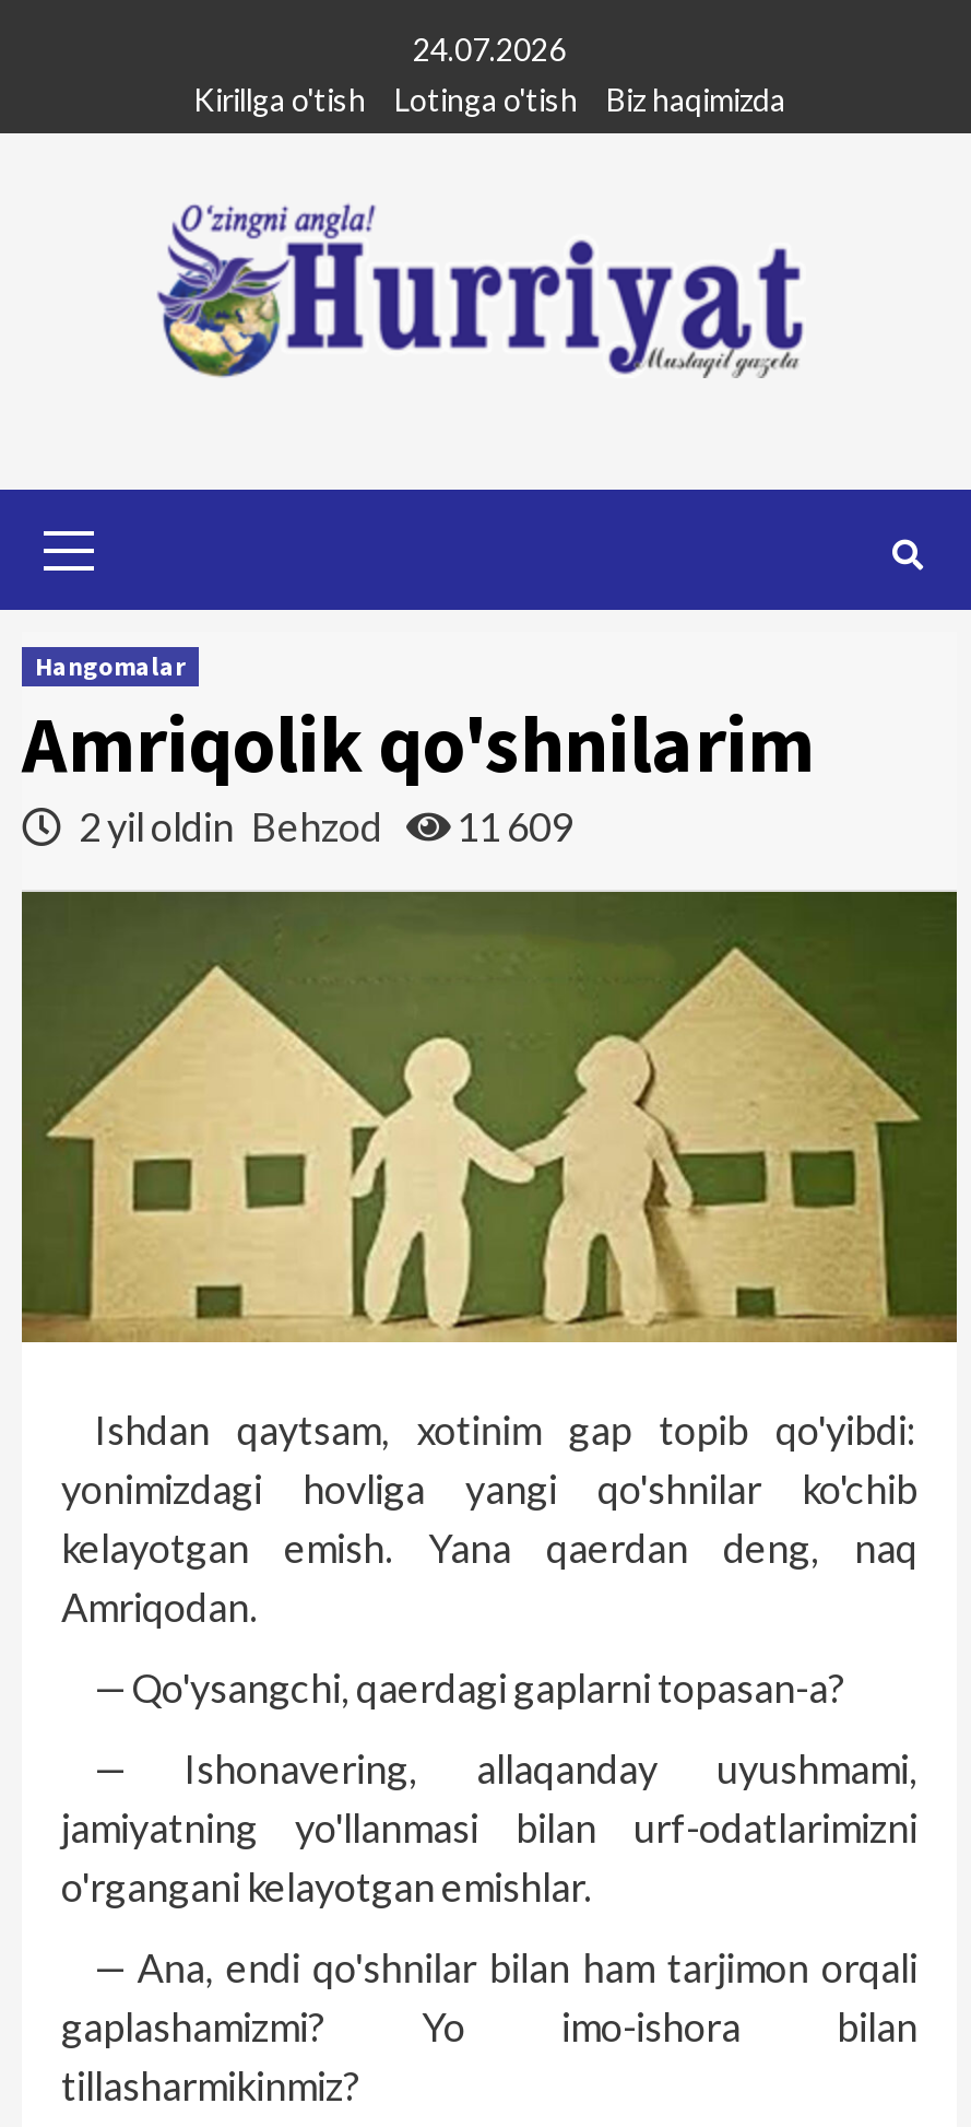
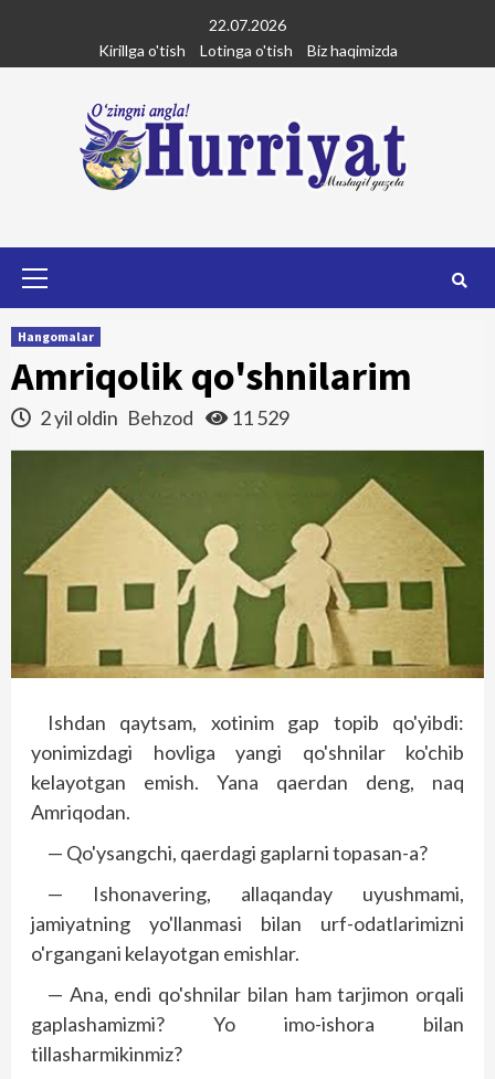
- 24.07.2026
+ 22.07.2026

- 2 yil oldin Behzod 11 609
+ 2 yil oldin Behzod 11 529
